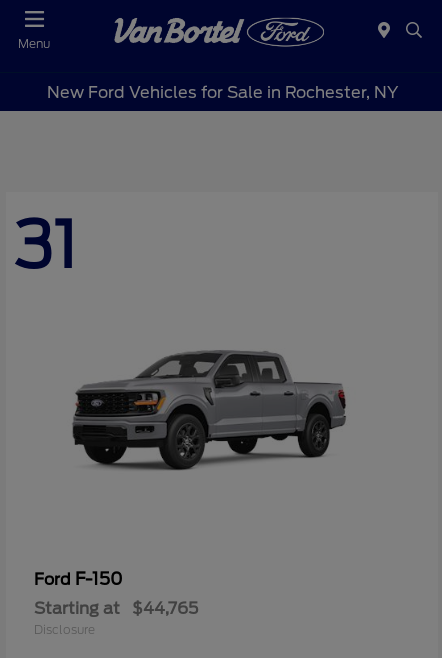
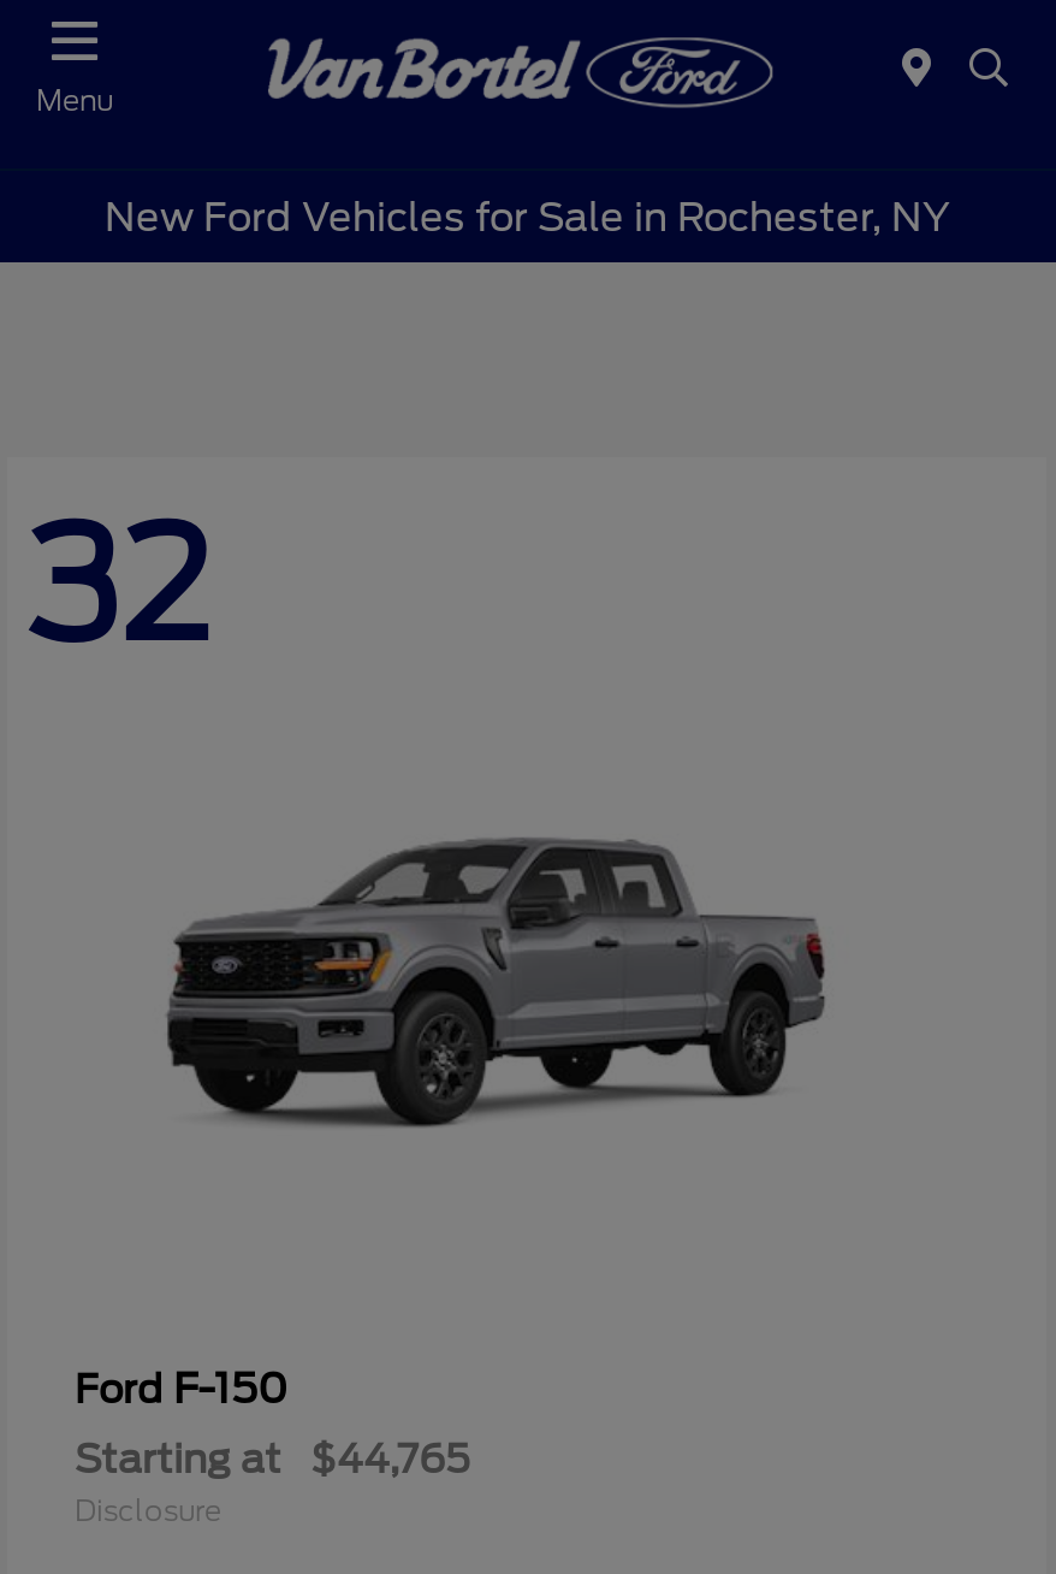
- 31
+ 32
